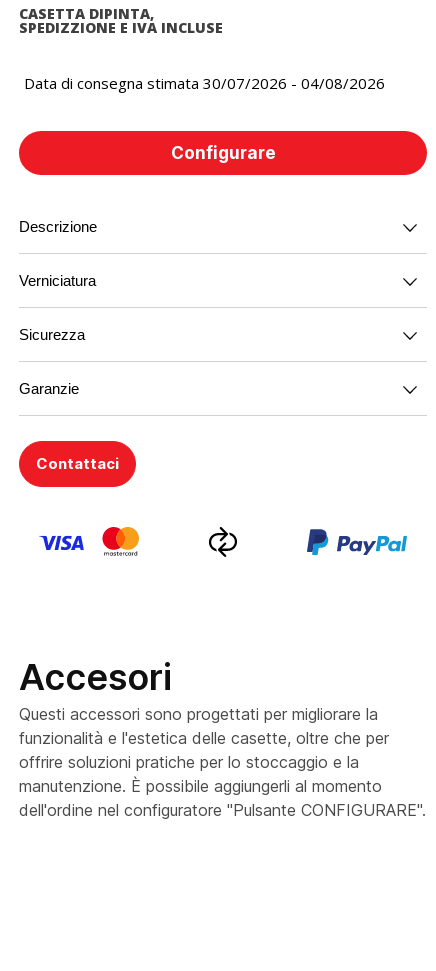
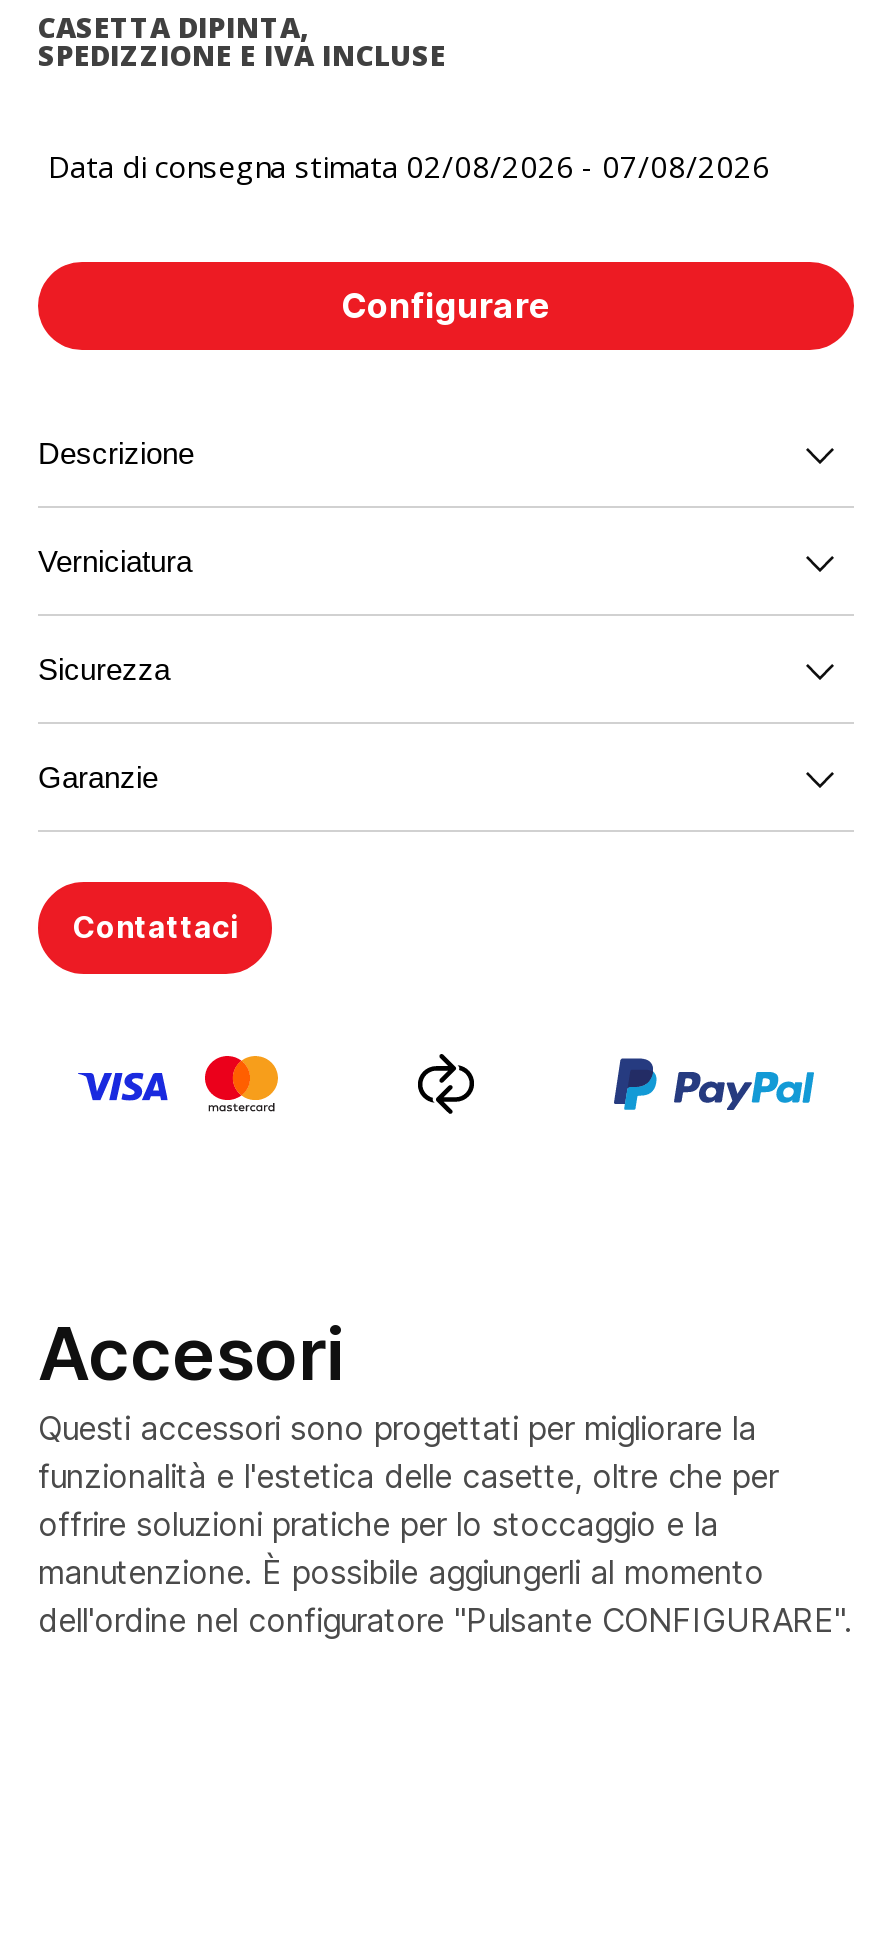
- Data di consegna stimata 30/07/2026 - 04/08/2026
+ Data di consegna stimata 02/08/2026 - 07/08/2026
